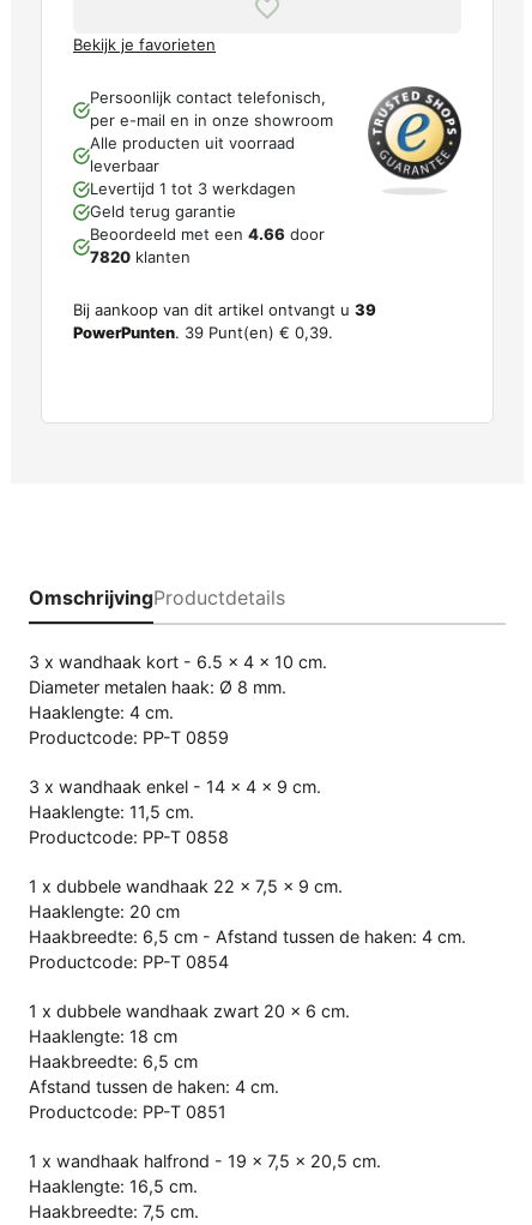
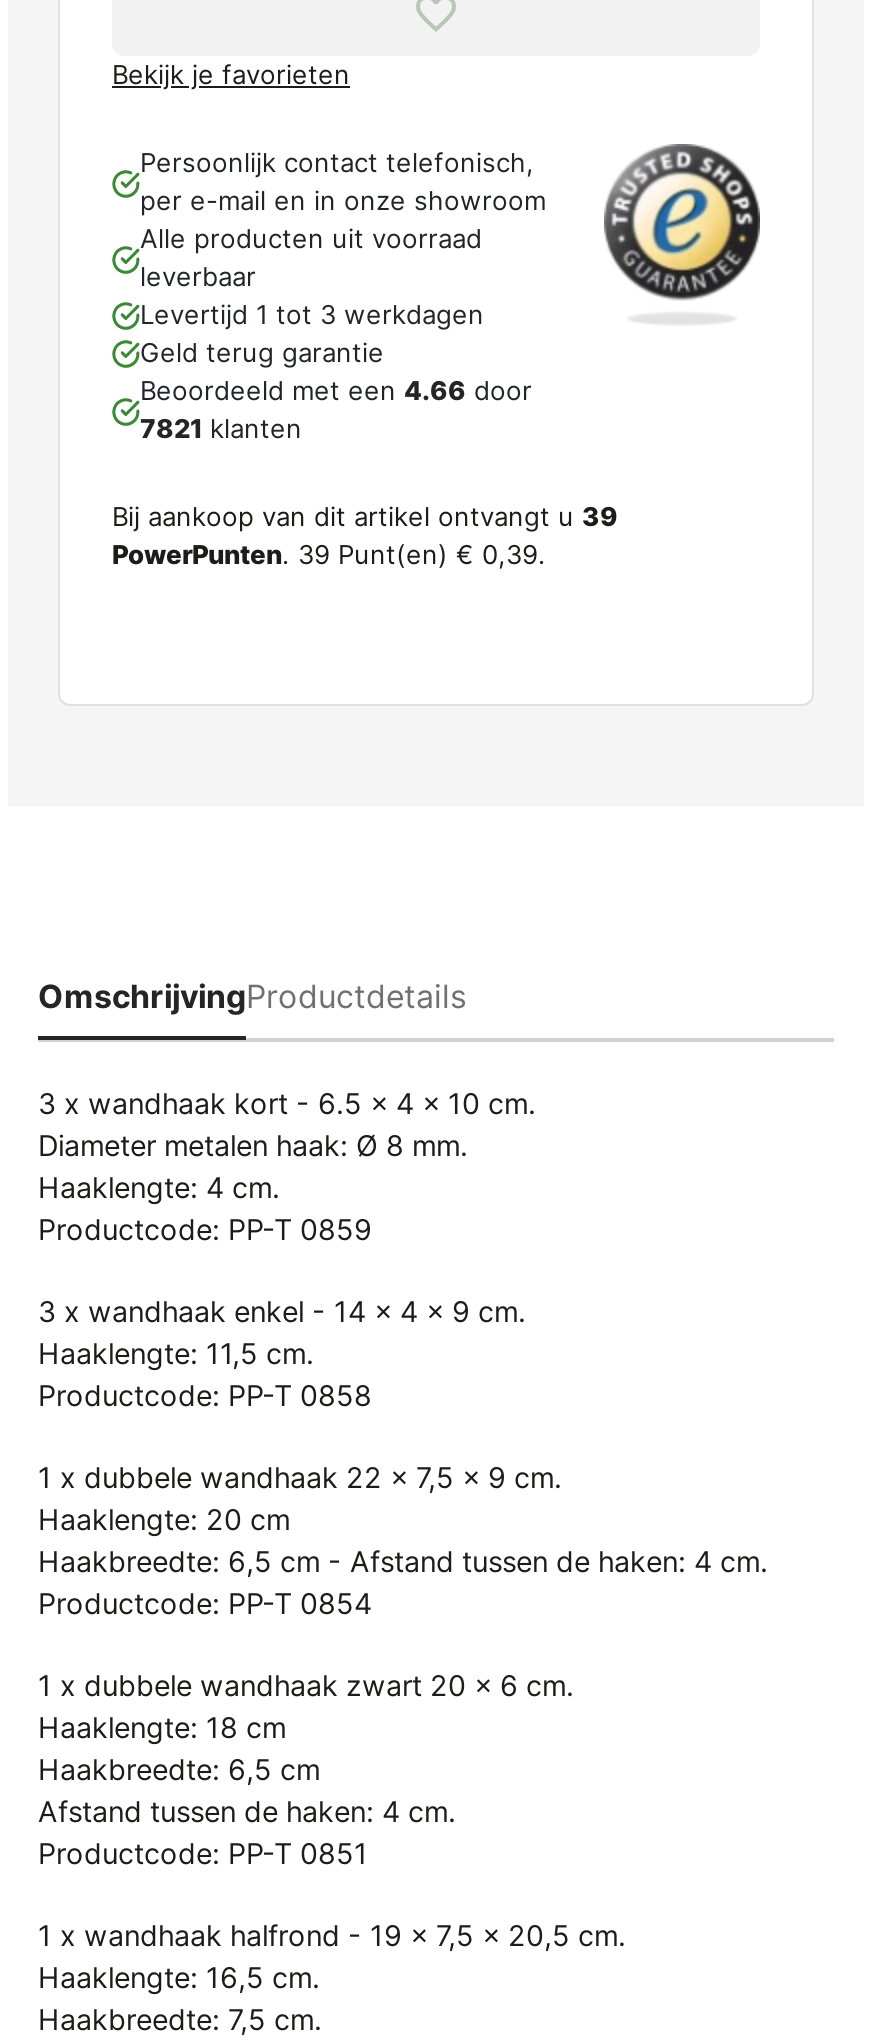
- 7820 klanten
+ 7821 klanten
